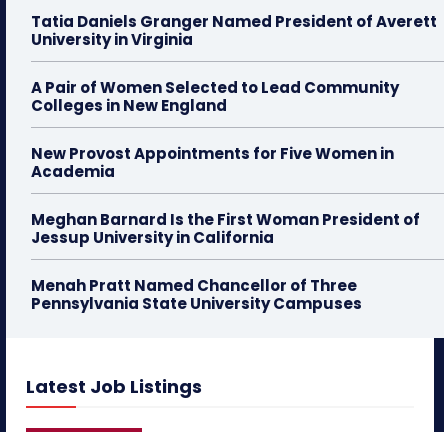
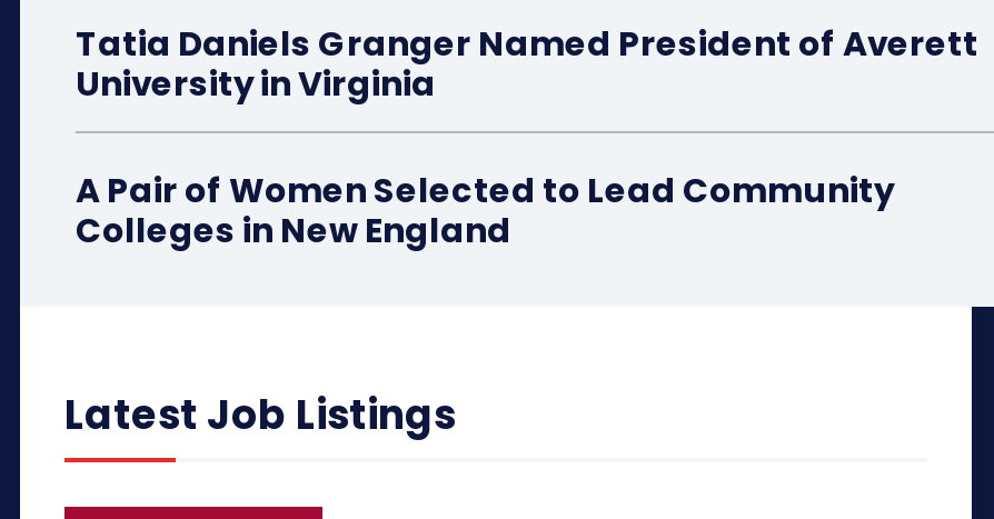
- New Provost Appointments for Five Women in
- Academia
- Meghan Barnard Is the First Woman President of
- Jessup University in California
- Menah Pratt Named Chancellor of Three
- Pennsylvania State University Campuses
